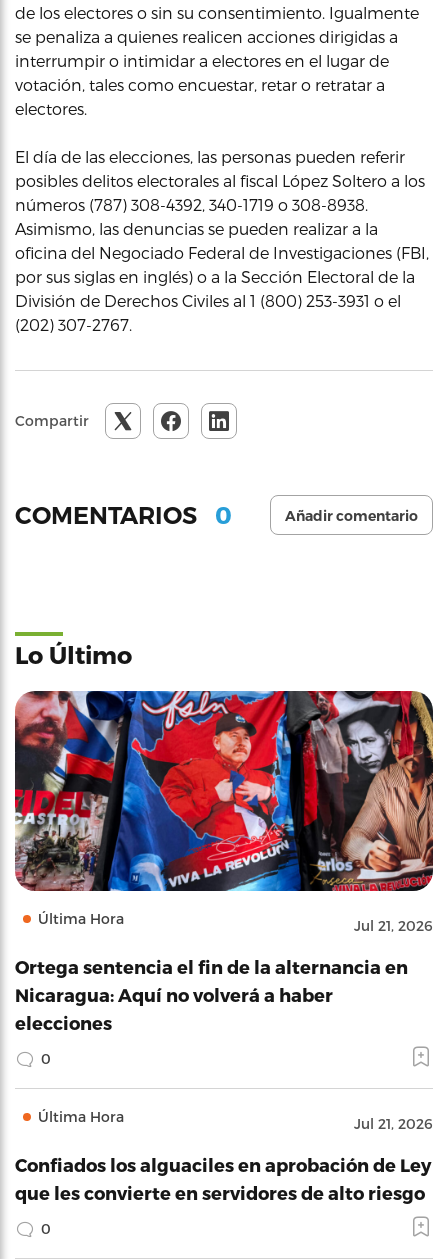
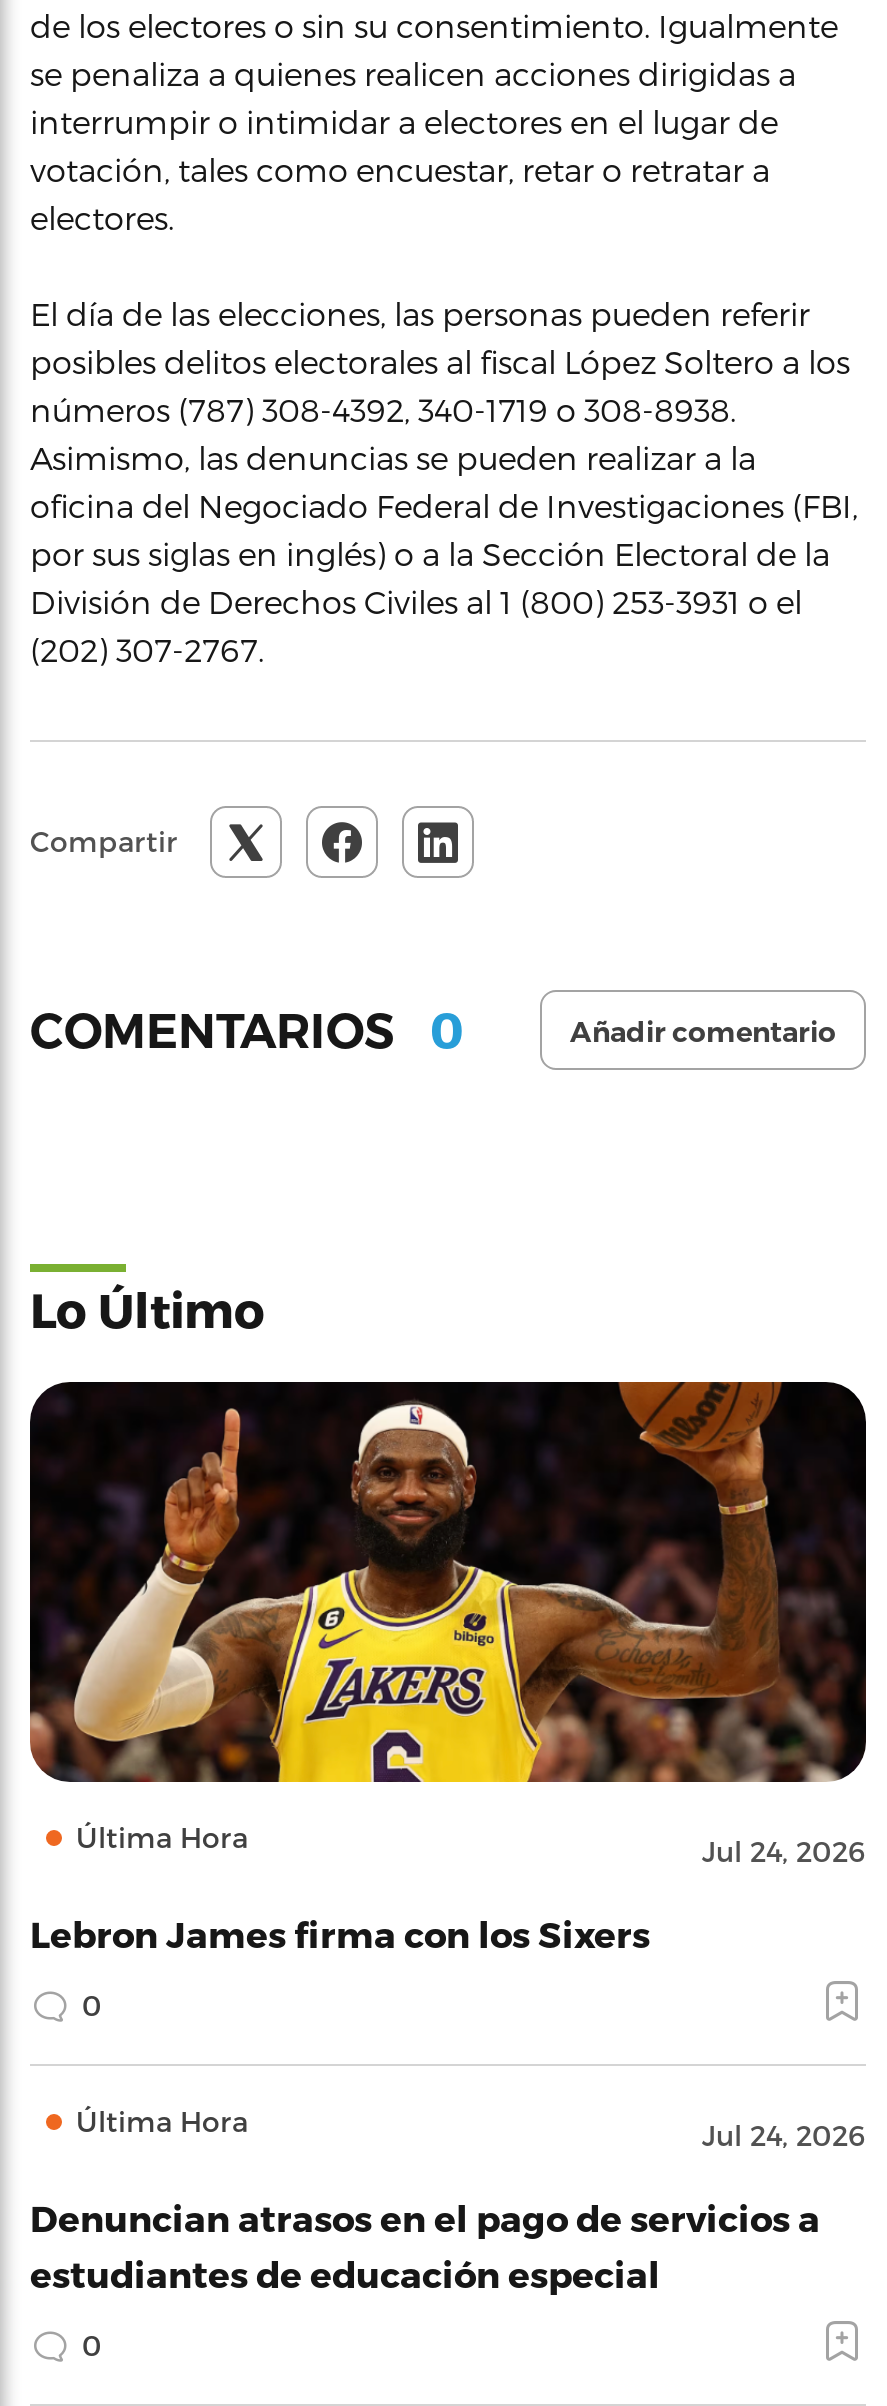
- [image]
- Jul 21, 2026
+ [image]
+ Jul 24, 2026

- Ortega sentencia el fin de la alternancia en
- Nicaragua: Aquí no volverá a haber
- elecciones
+ Lebron James firma con los Sixers

- Jul 21, 2026
+ Jul 24, 2026

- Confiados los alguaciles en aprobación de Ley
- que les convierte en servidores de alto riesgo
+ Denuncian atrasos en el pago de servicios a
+ estudiantes de educación especial
